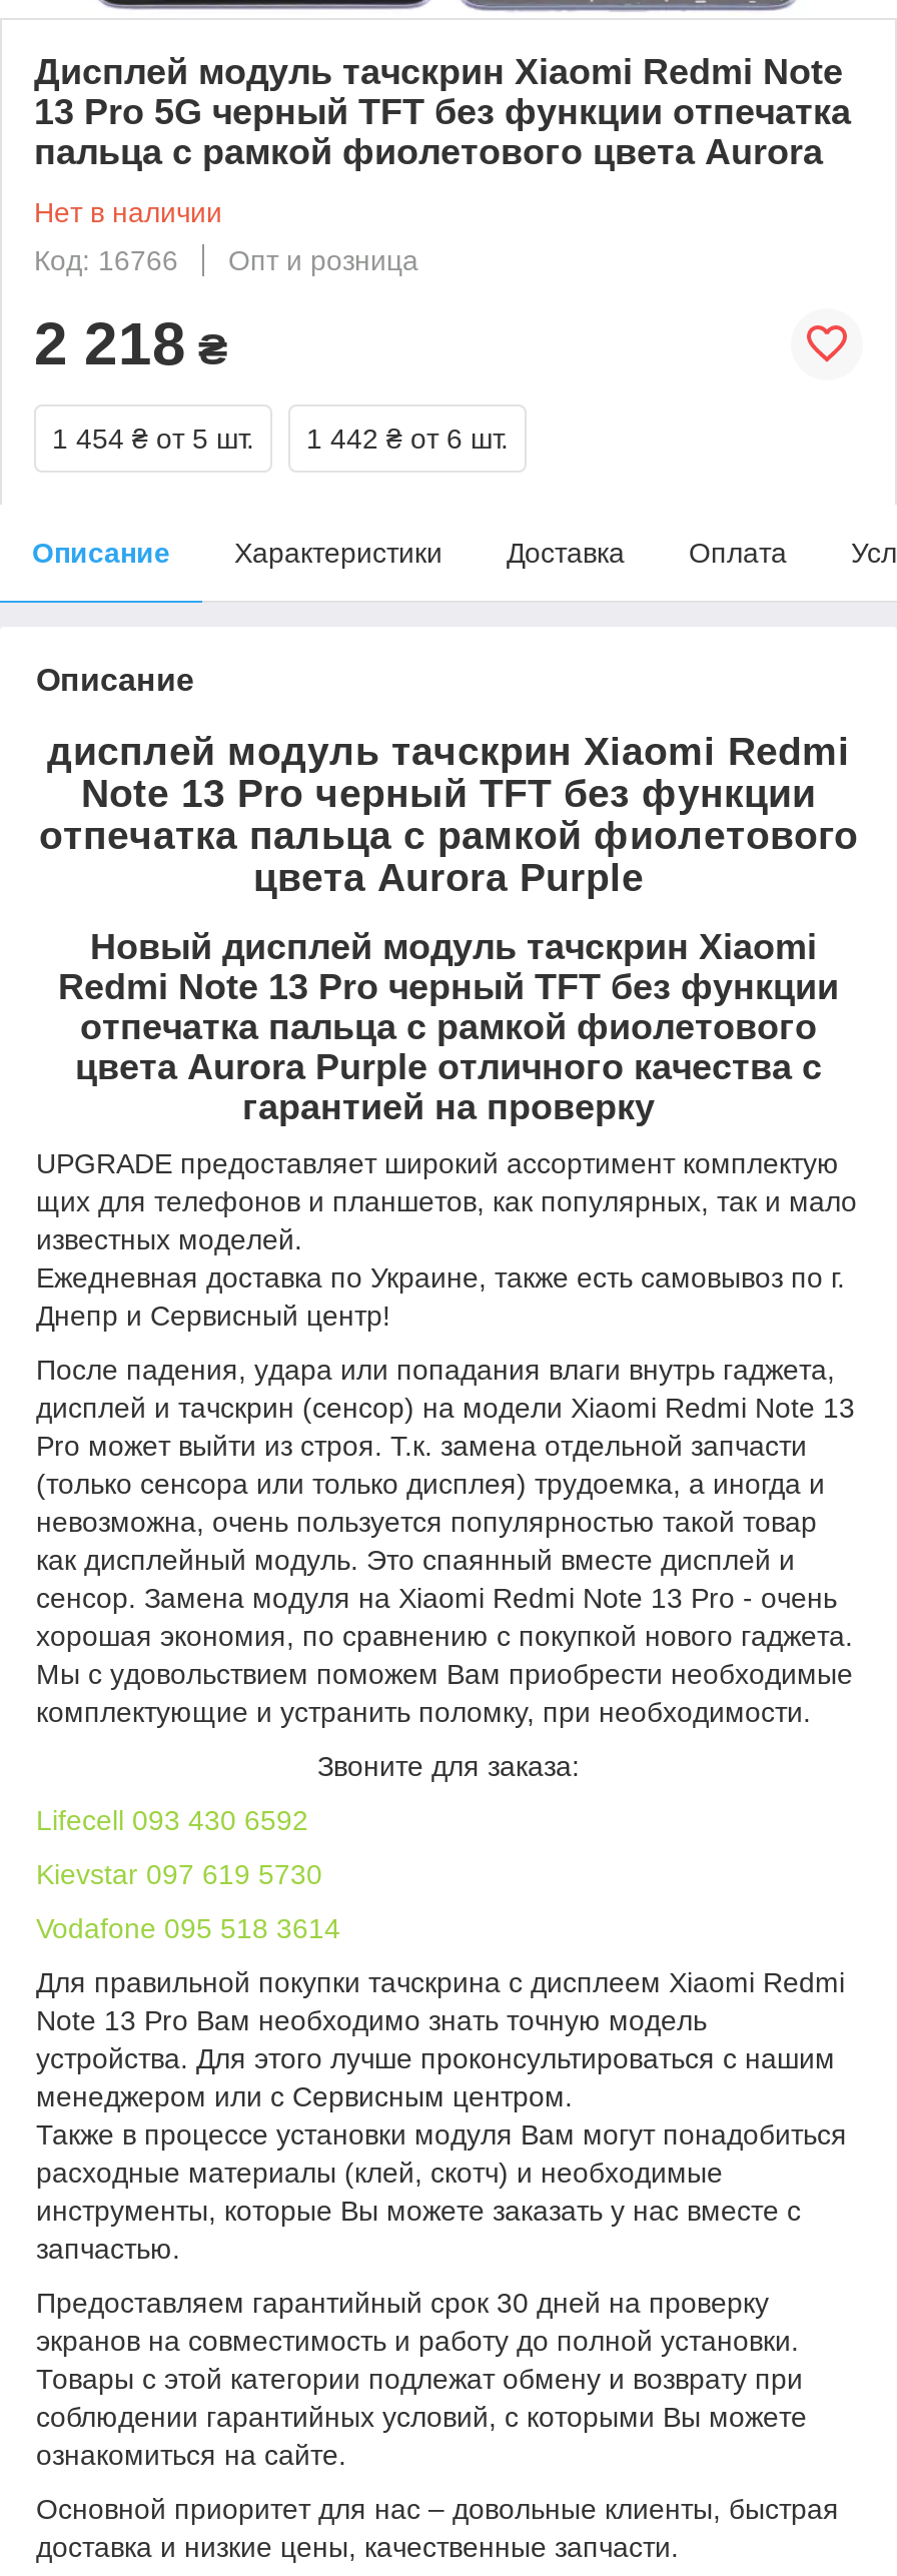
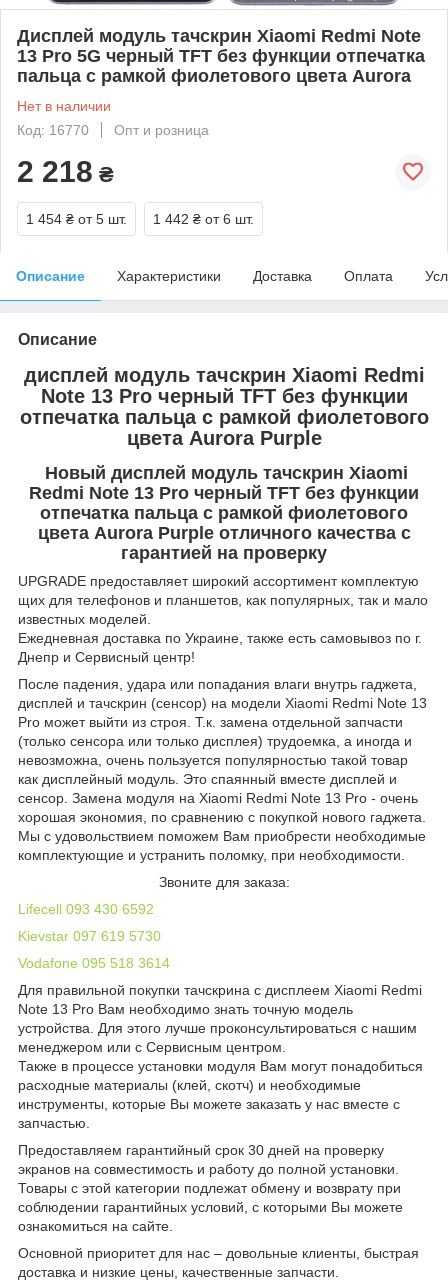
- Код: 16766 Опт и розница
+ Код: 16770 Опт и розница
